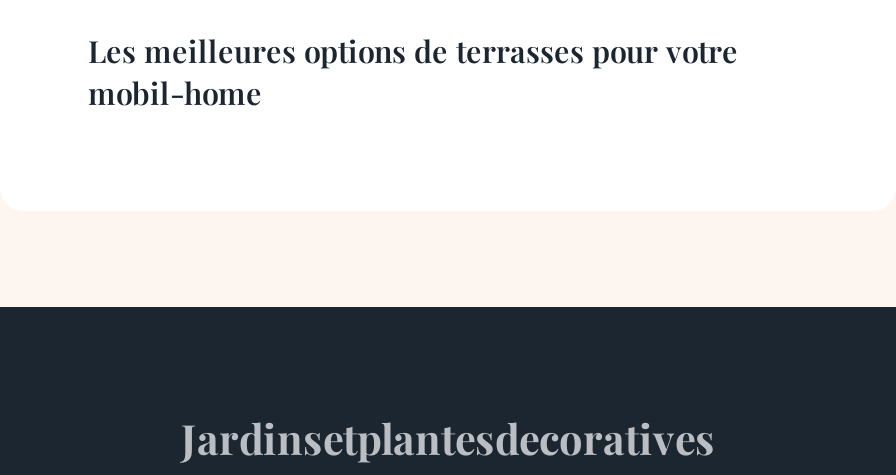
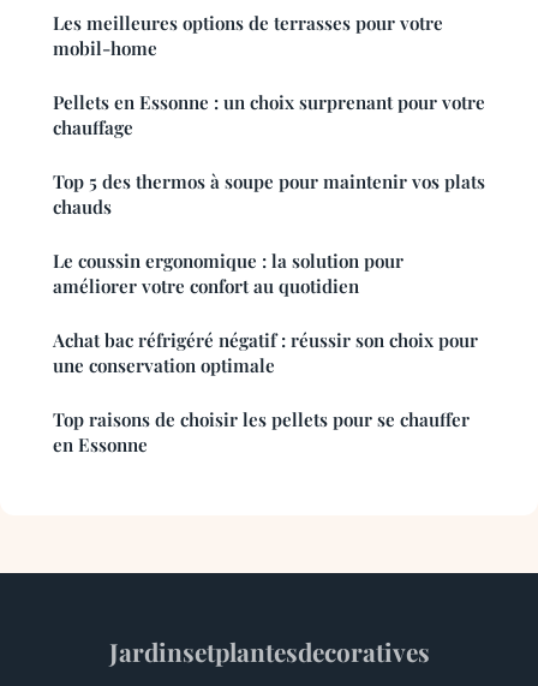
+ Pellets en Essonne : un choix surprenant pour votre
+ chauffage
+ Top 5 des thermos à soupe pour maintenir vos plats
+ chauds
+ Le coussin ergonomique : la solution pour
+ améliorer votre confort au quotidien
+ Achat bac réfrigéré négatif : réussir son choix pour
+ une conservation optimale
+ Top raisons de choisir les pellets pour se chauffer
+ en Essonne
